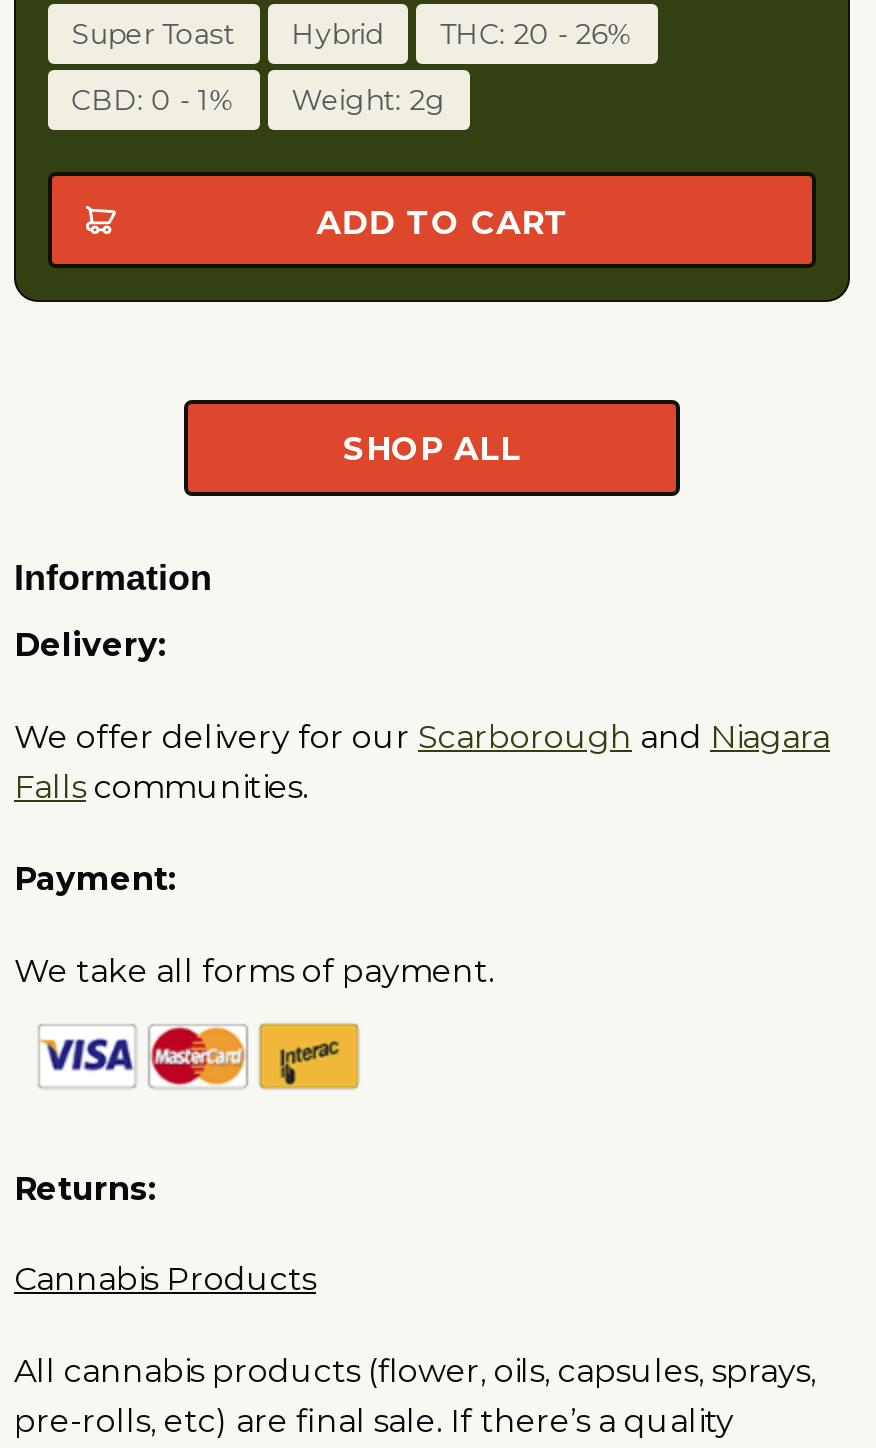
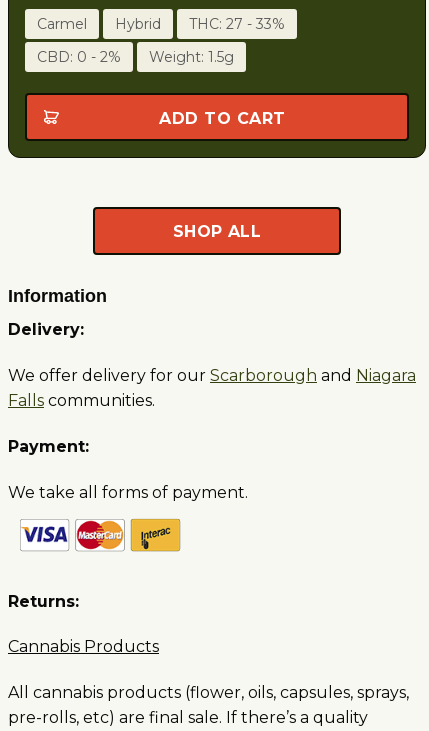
- Super Toast
+ Carmel

- THC: 20 - 26%
+ THC: 27 - 33%

- CBD: 0 - 1%
+ CBD: 0 - 2%

- Weight: 2g
+ Weight: 1.5g
